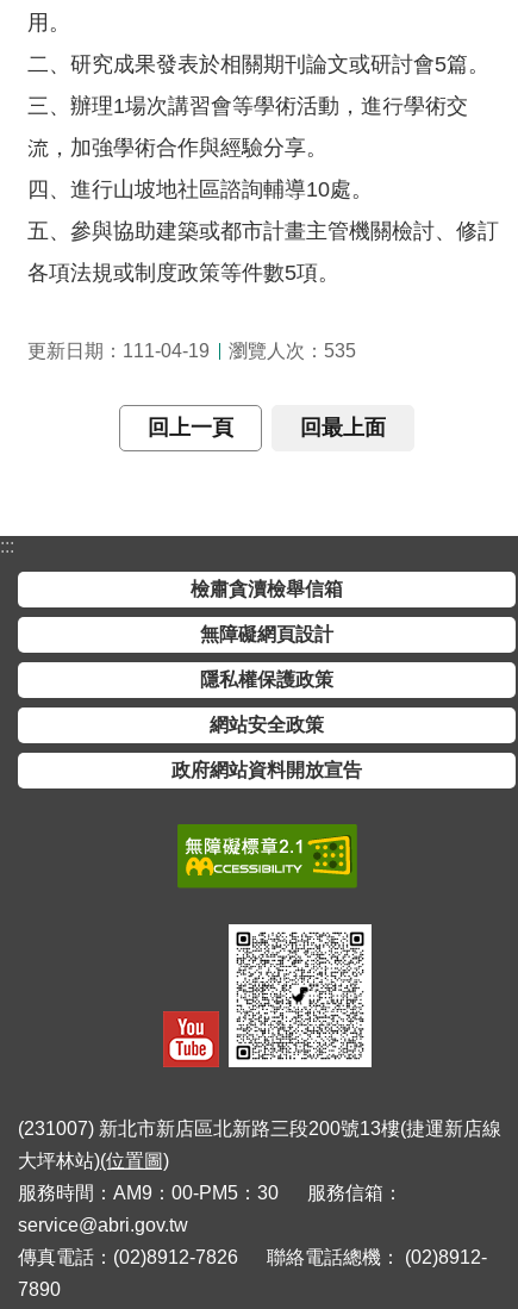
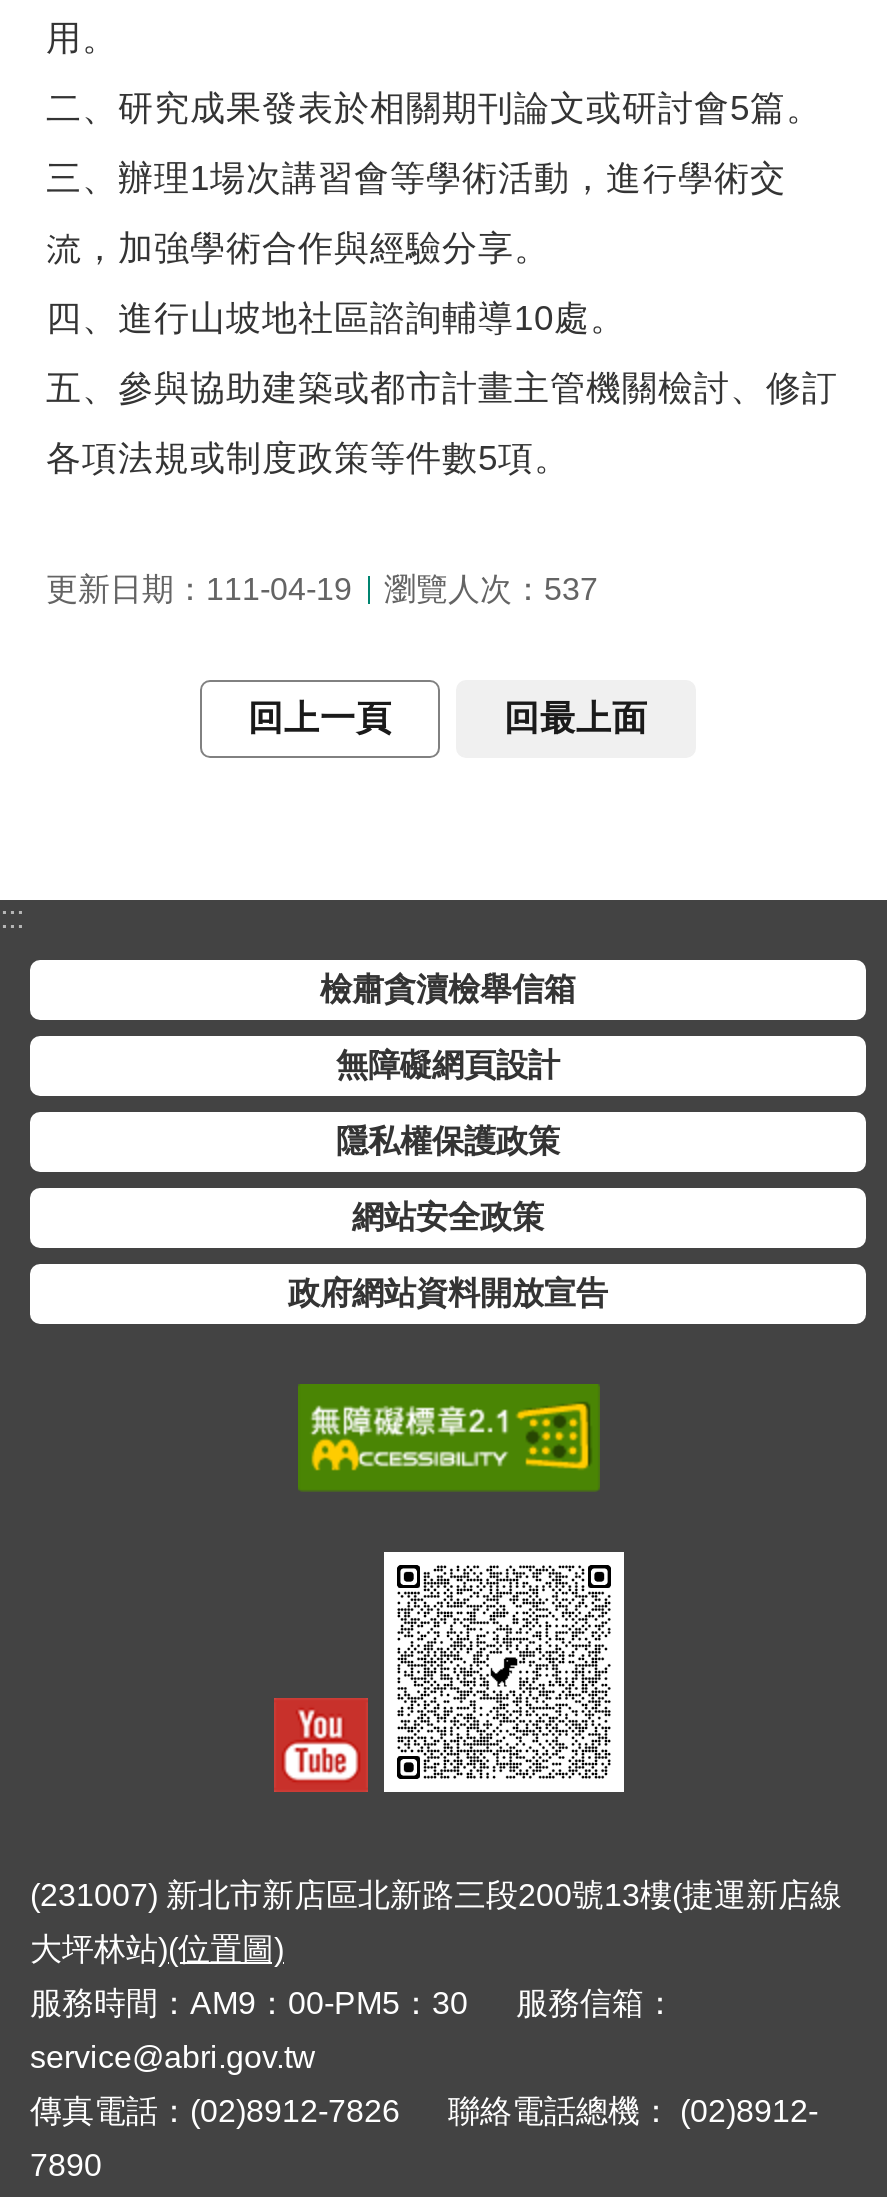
- 瀏覽人次：535
+ 瀏覽人次：537
